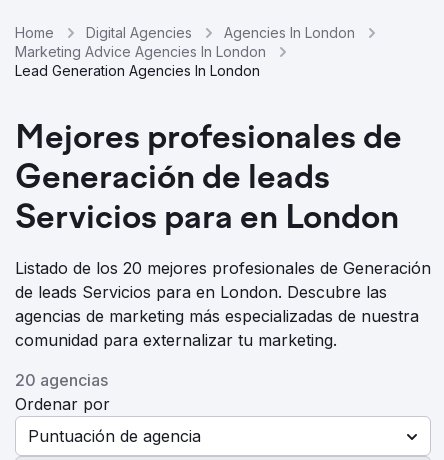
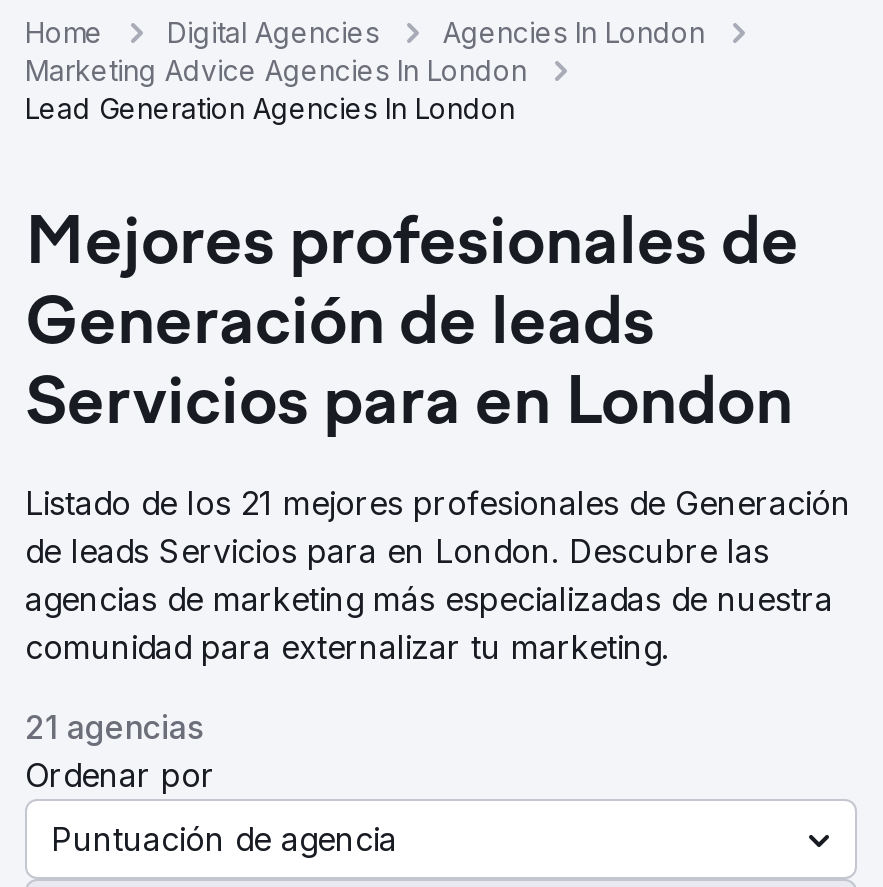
- Listado de los 20 mejores profesionales de Generación
+ Listado de los 21 mejores profesionales de Generación

- 20 agencias
+ 21 agencias
